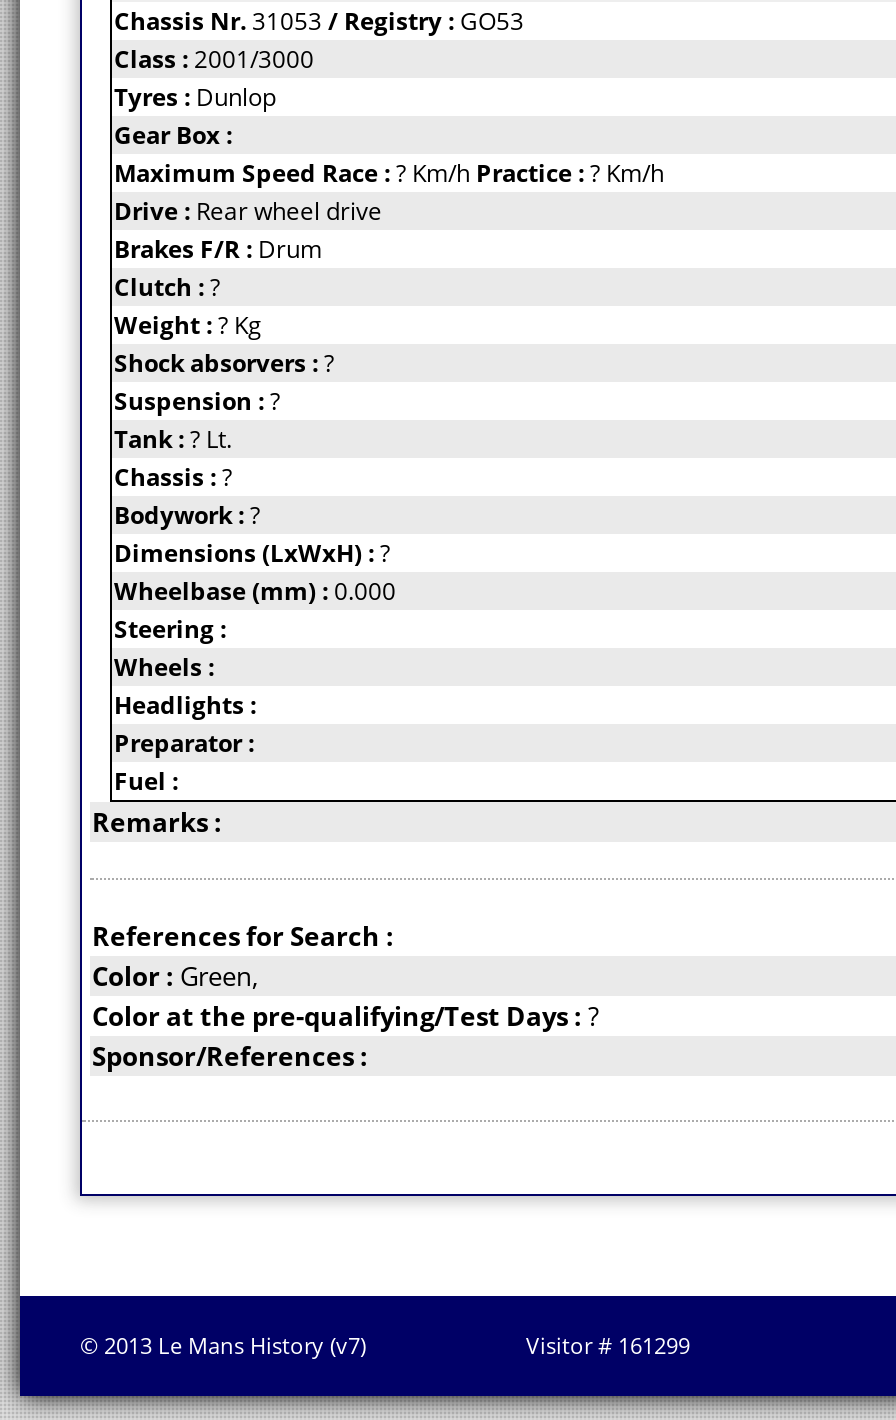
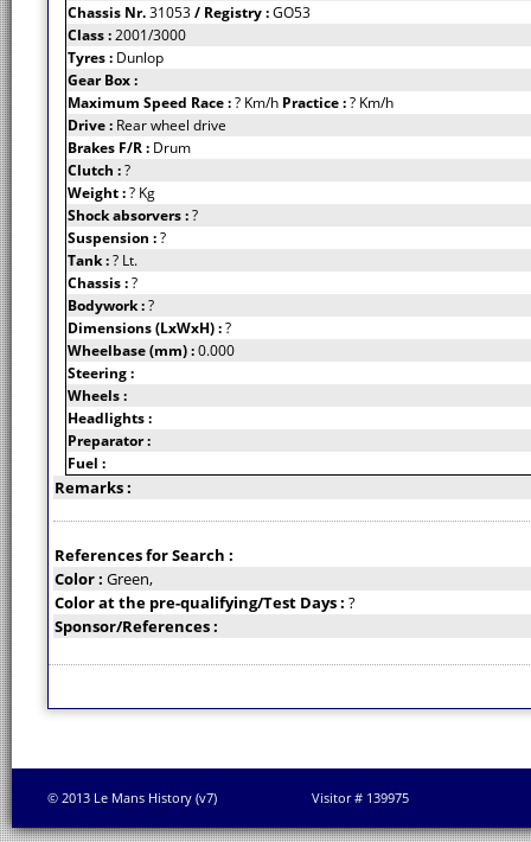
- Visitor # 161299
+ Visitor # 139975
